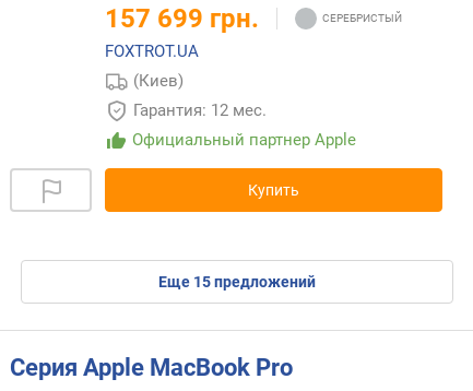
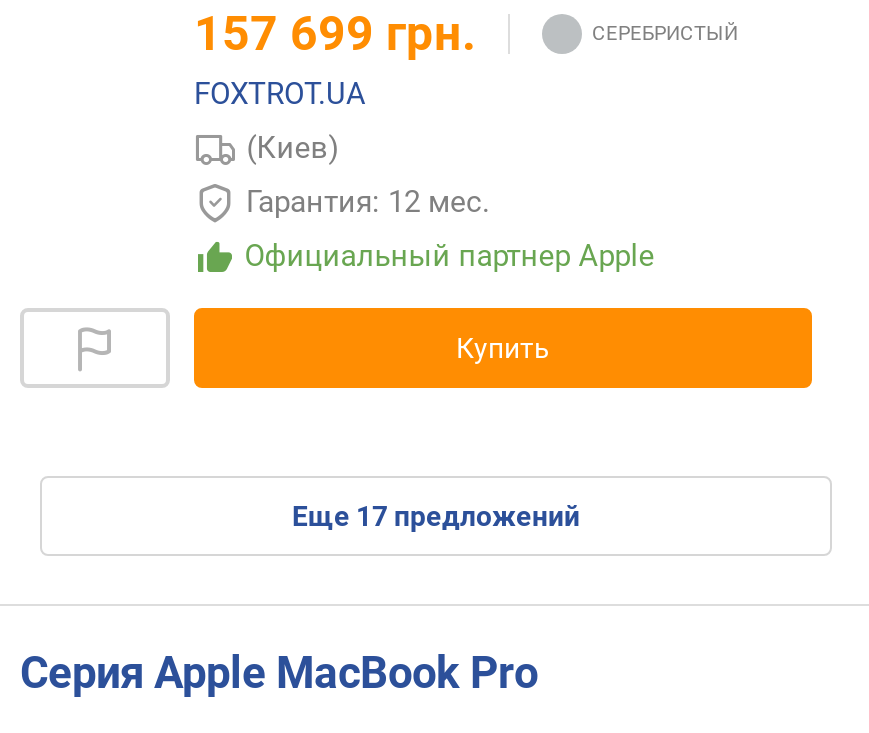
- eще 15 предложений
+ eще 17 предложений
